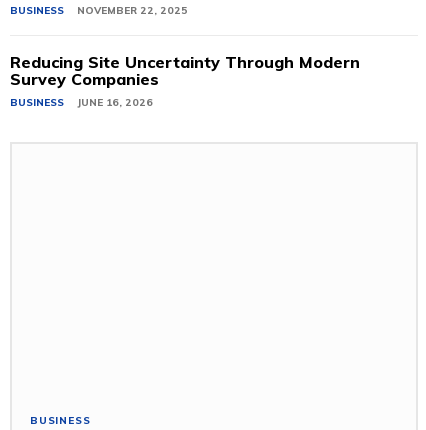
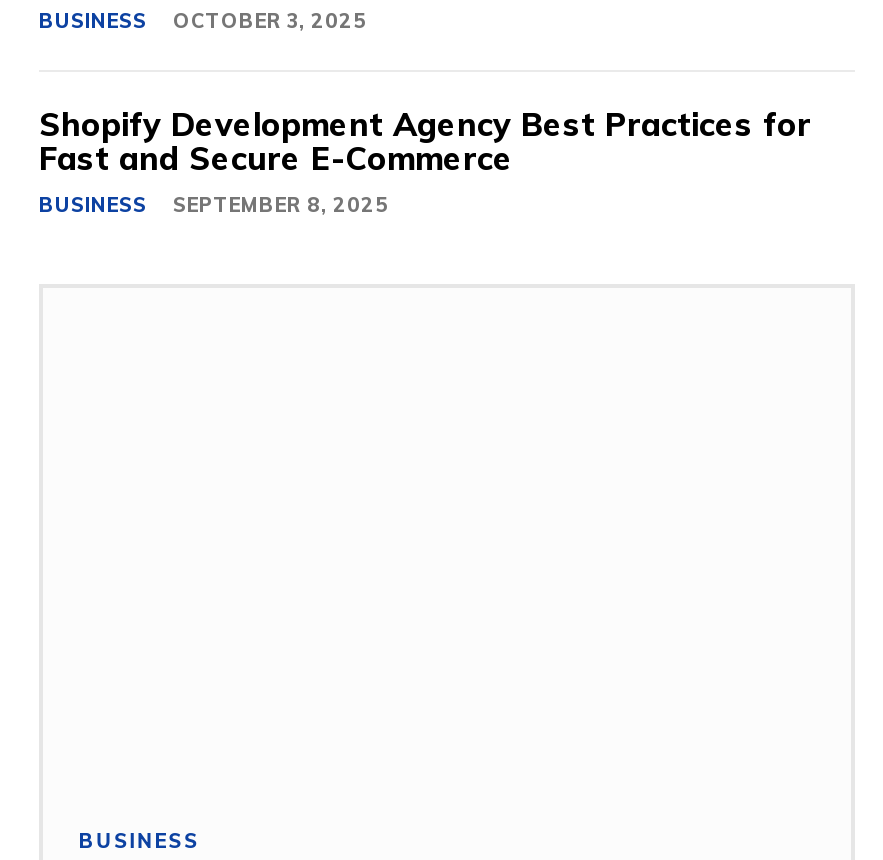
- BUSINESS NOVEMBER 22, 2025
+ BUSINESS OCTOBER 3, 2025

- Reducing Site Uncertainty Through Modern
- Survey Companies
+ Shopify Development Agency Best Practices for
+ Fast and Secure E-Commerce

- BUSINESS JUNE 16, 2026
+ BUSINESS SEPTEMBER 8, 2025
